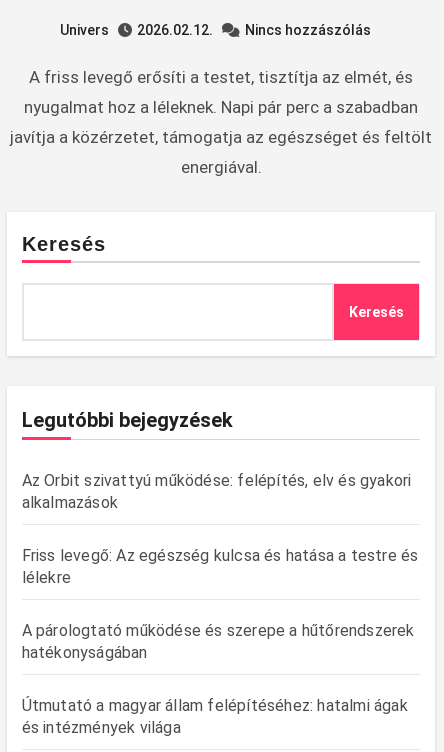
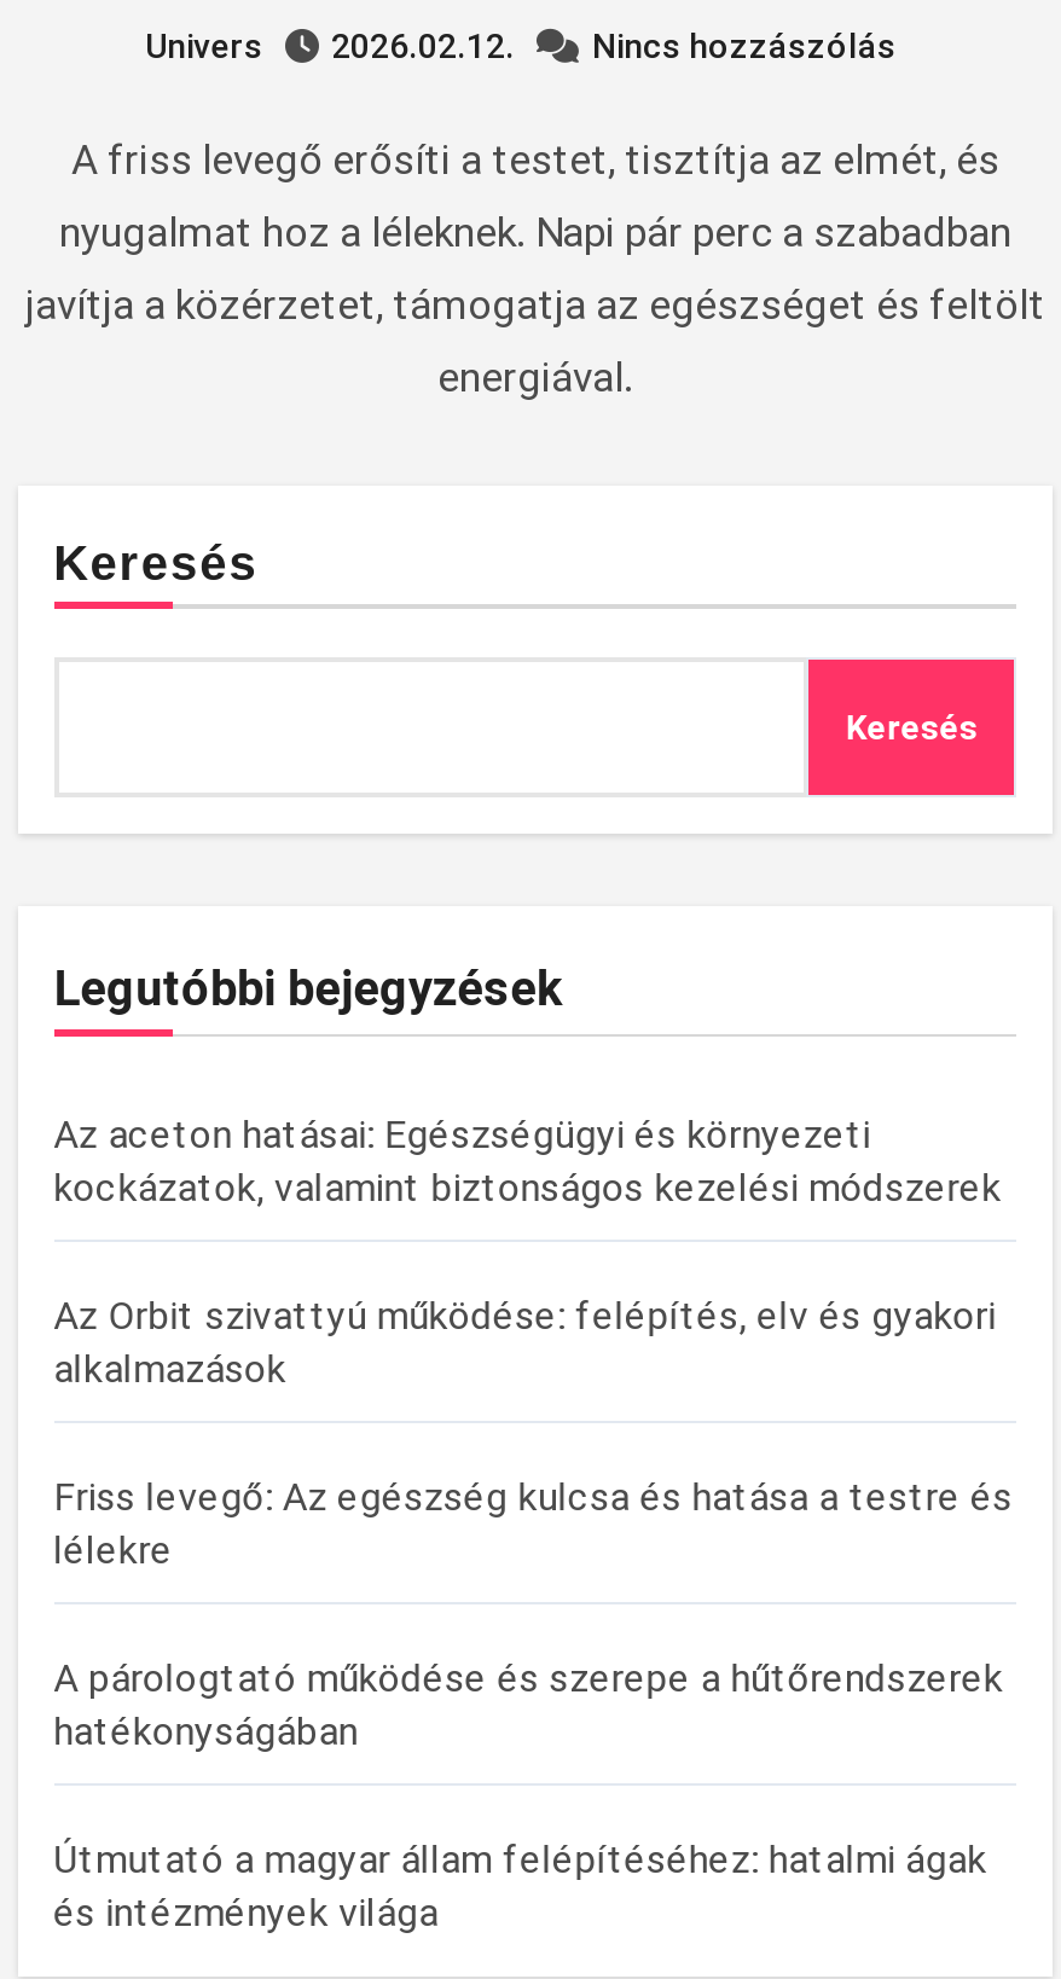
+ Az aceton hatásai: Egészségügyi és környezeti
+ kockázatok, valamint biztonságos kezelési módszerek
